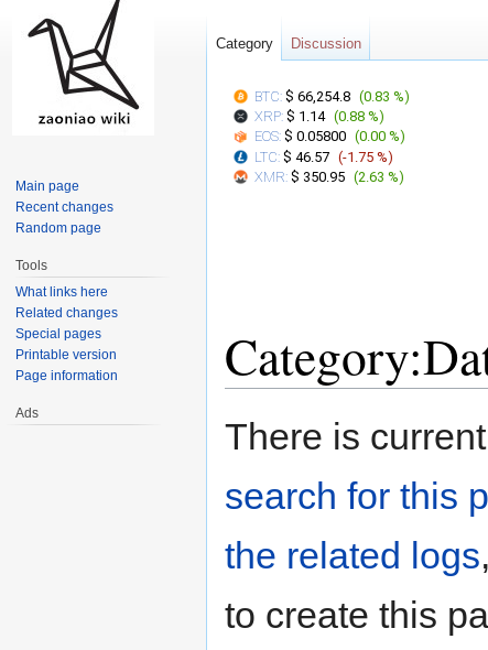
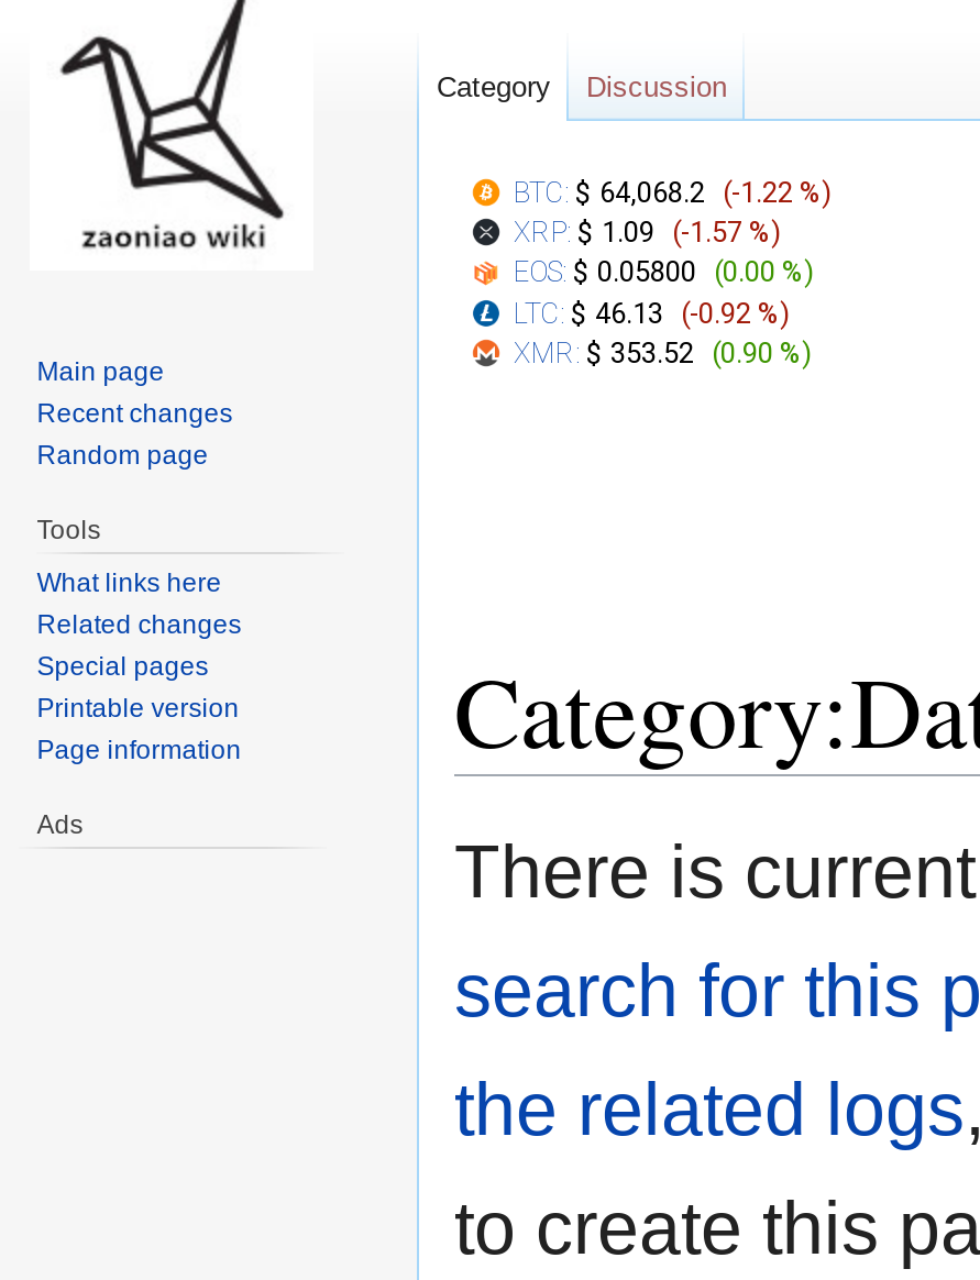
- BTC: $ 66,254.8 (0.83 %)
+ BTC: $ 64,068.2 (-1.22 %)

- XRP: $ 1.14 (0.88 %)
+ XRP: $ 1.09 (-1.57 %)

- LTC: $ 46.57 (-1.75 %)
+ LTC: $ 46.13 (-0.92 %)

- XMR: $ 350.95 (2.63 %)
+ XMR: $ 353.52 (0.90 %)
